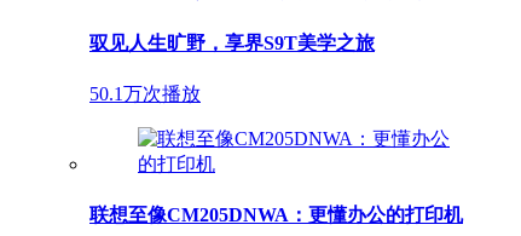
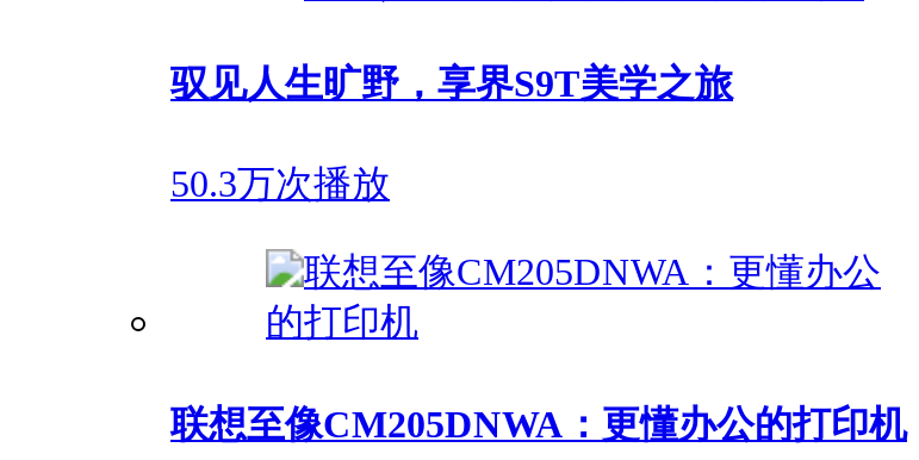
- 50.1万次播放
+ 50.3万次播放
